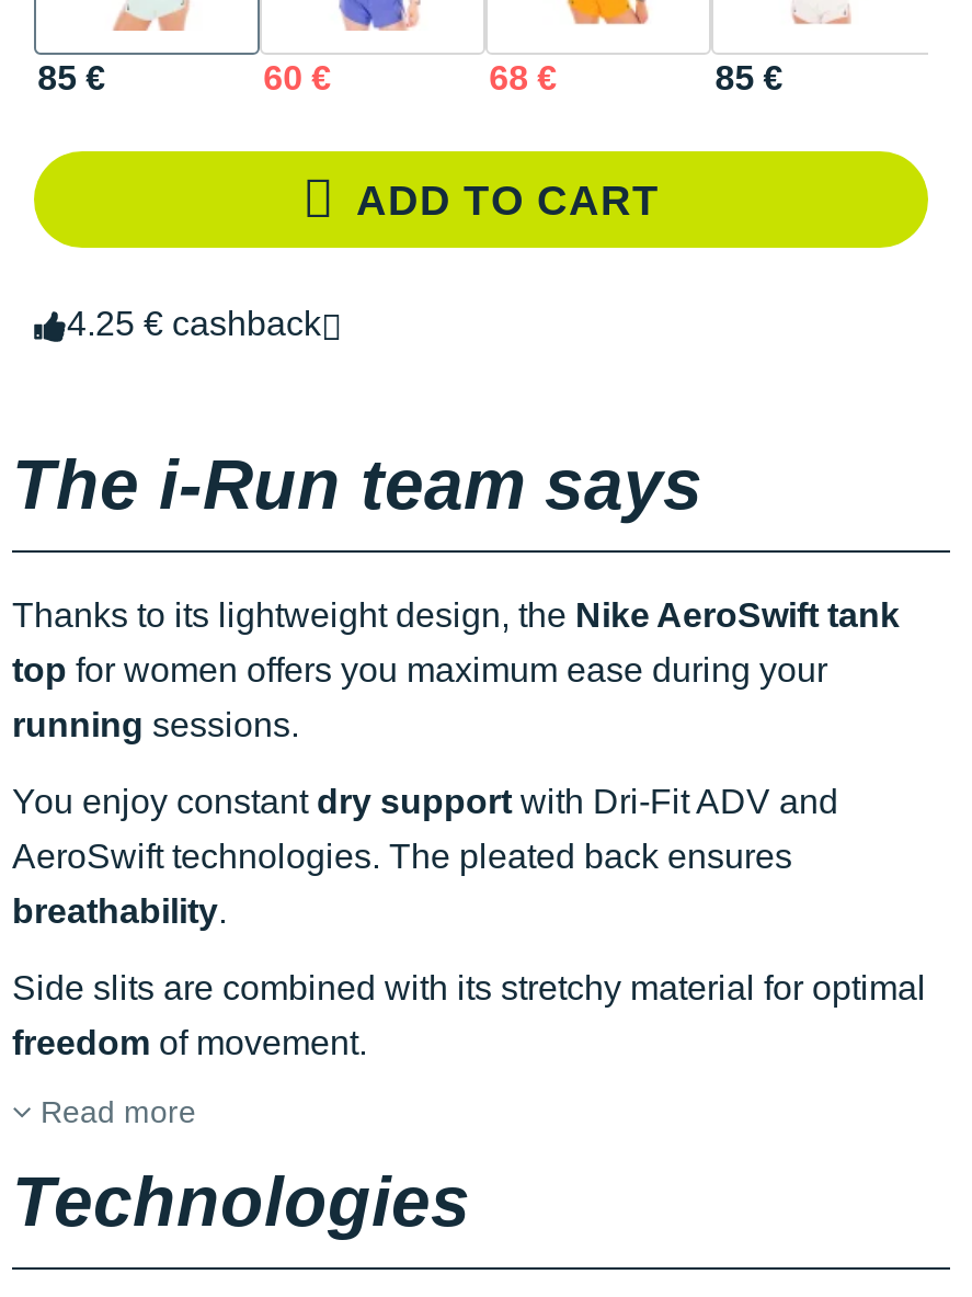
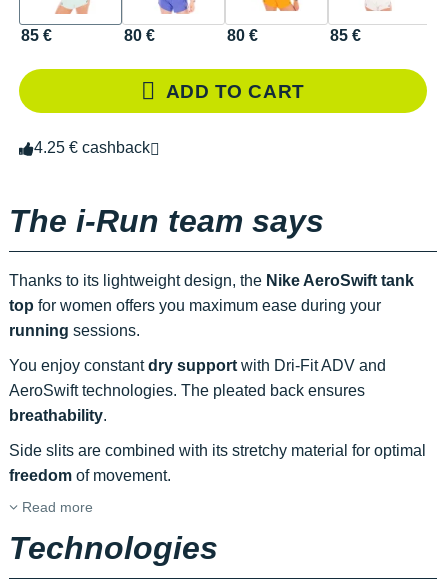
- 60 €
+ 80 €

- 68 €
+ 80 €
